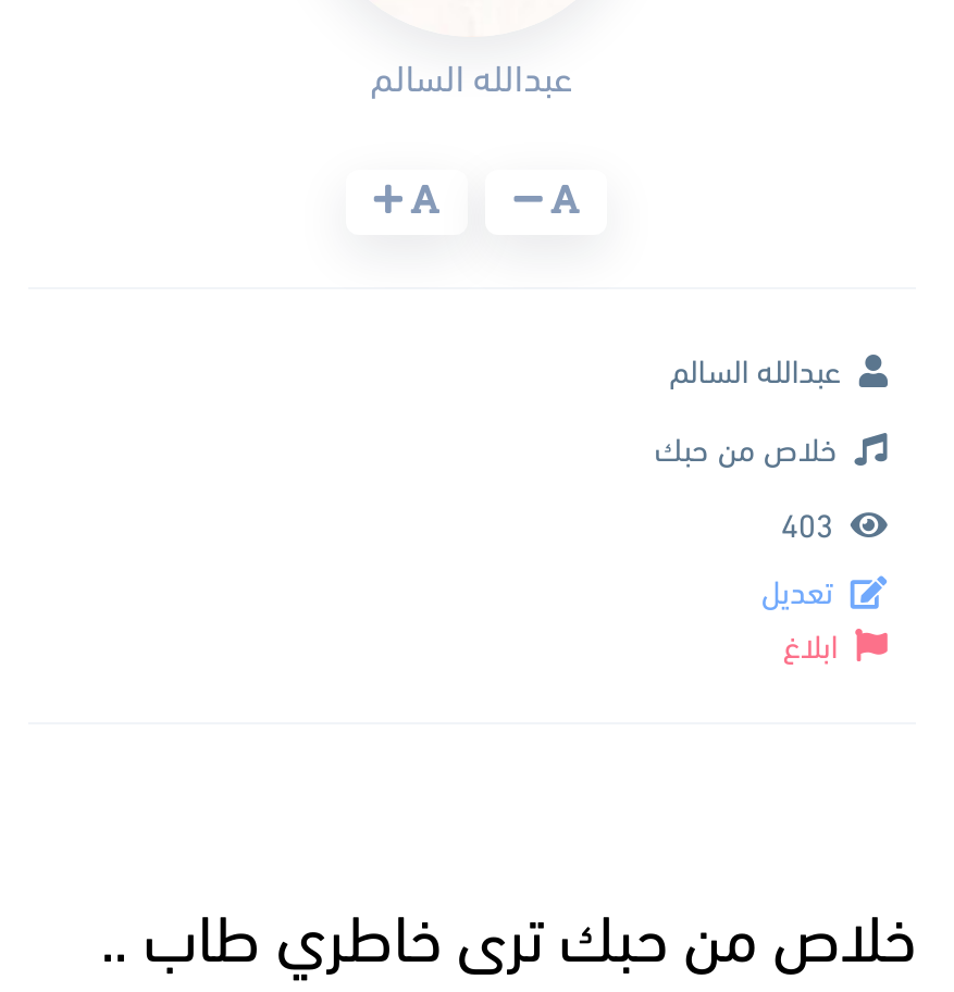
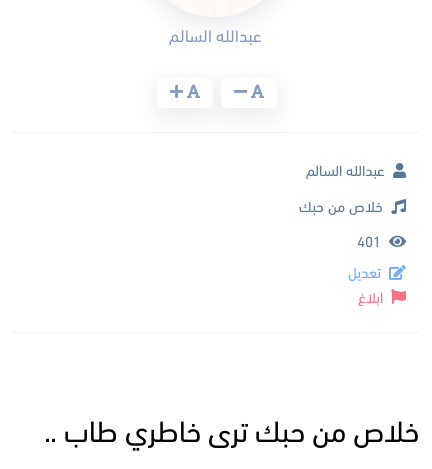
- 403
+ 401
